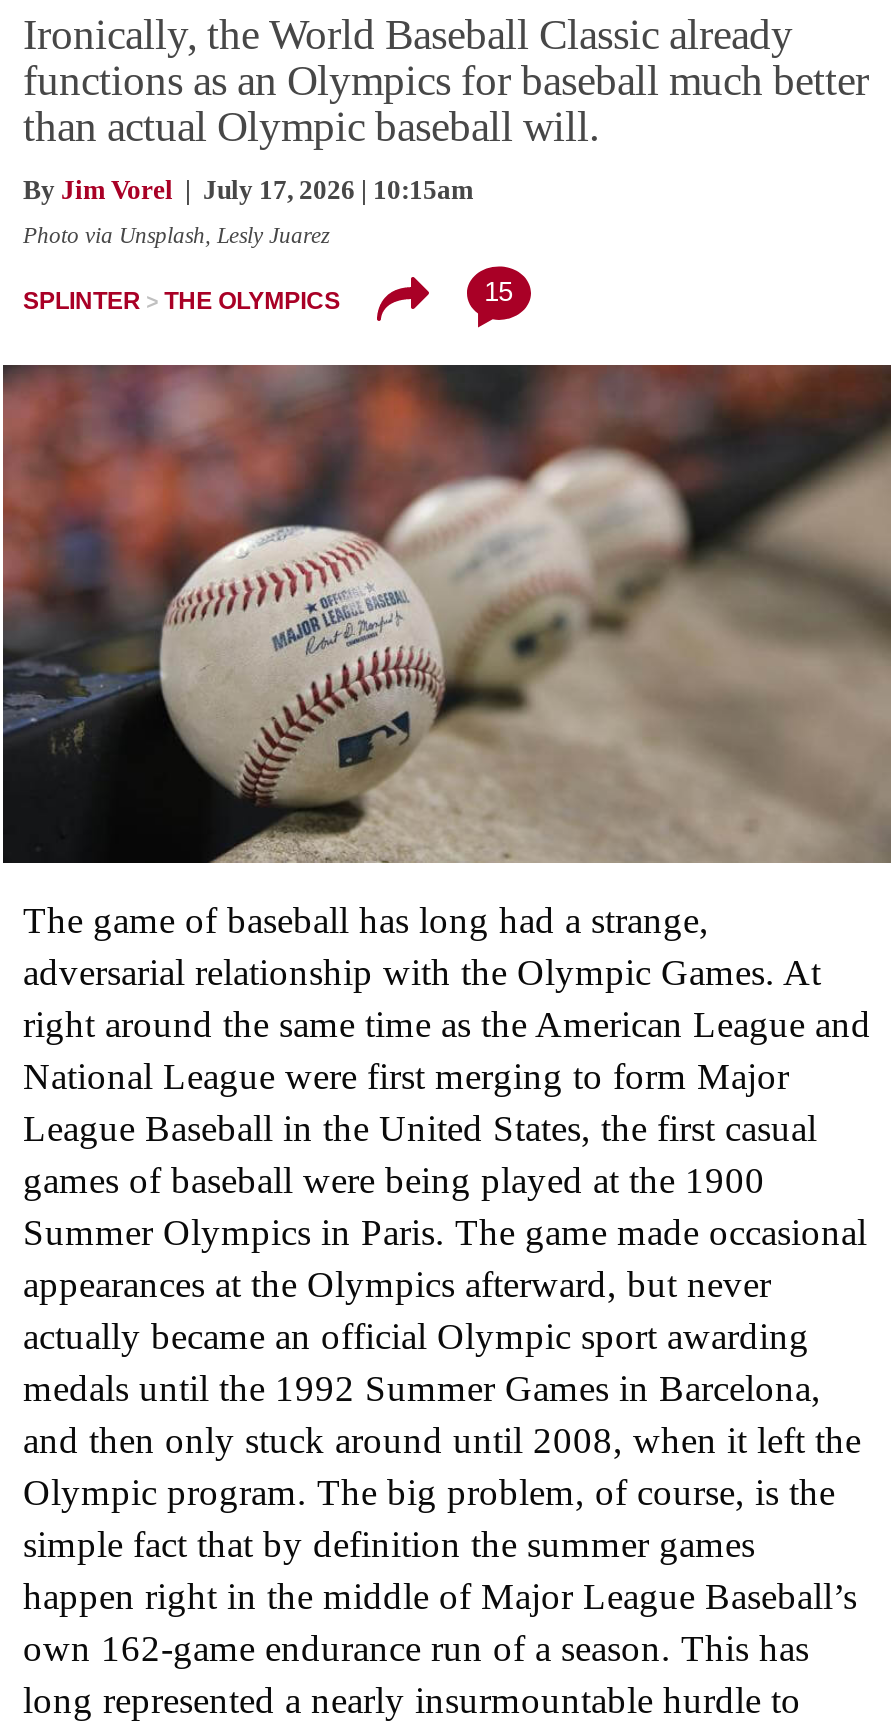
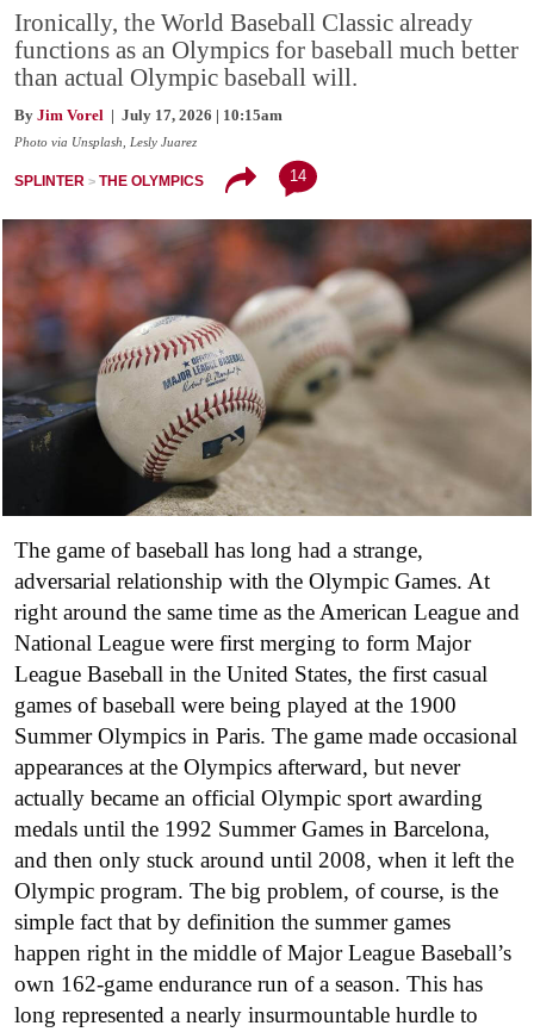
- 15
+ 14
